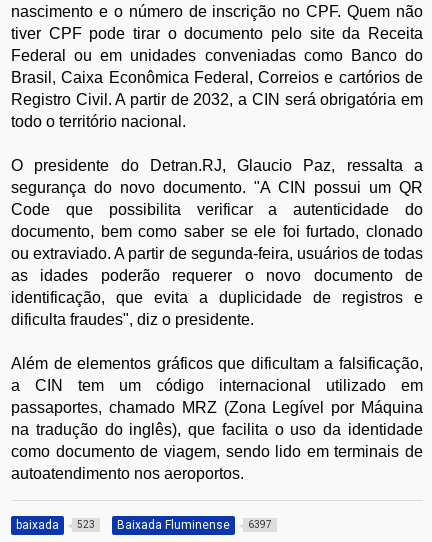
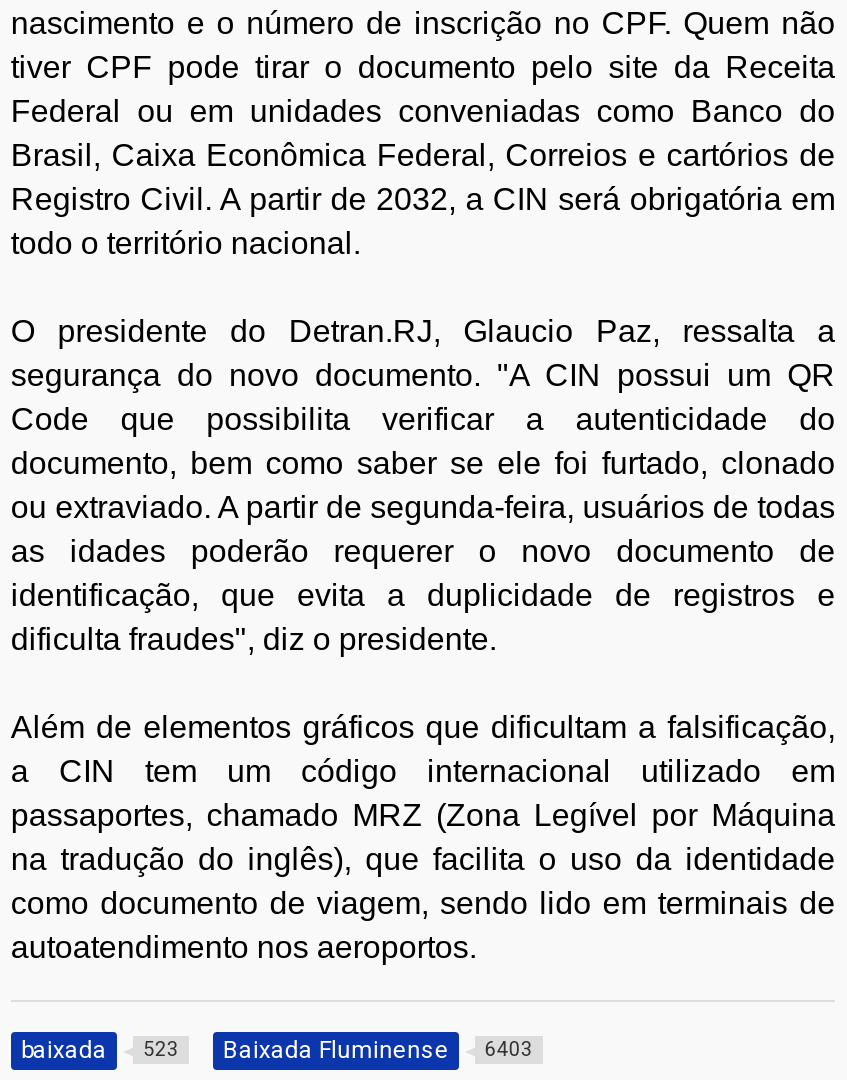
- baixada 523 Baixada Fluminense 6397
+ baixada 523 Baixada Fluminense 6403
